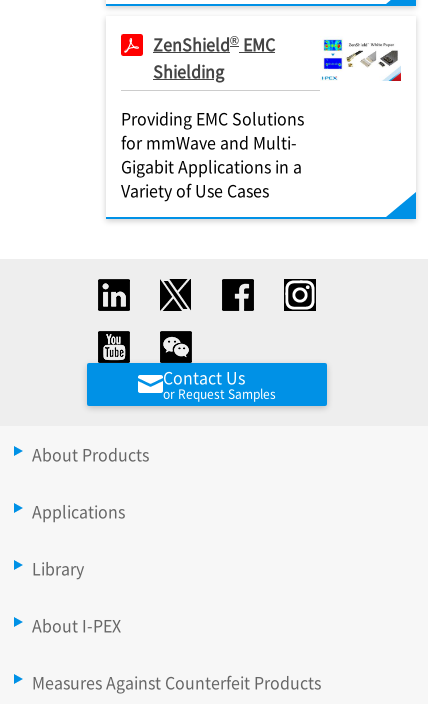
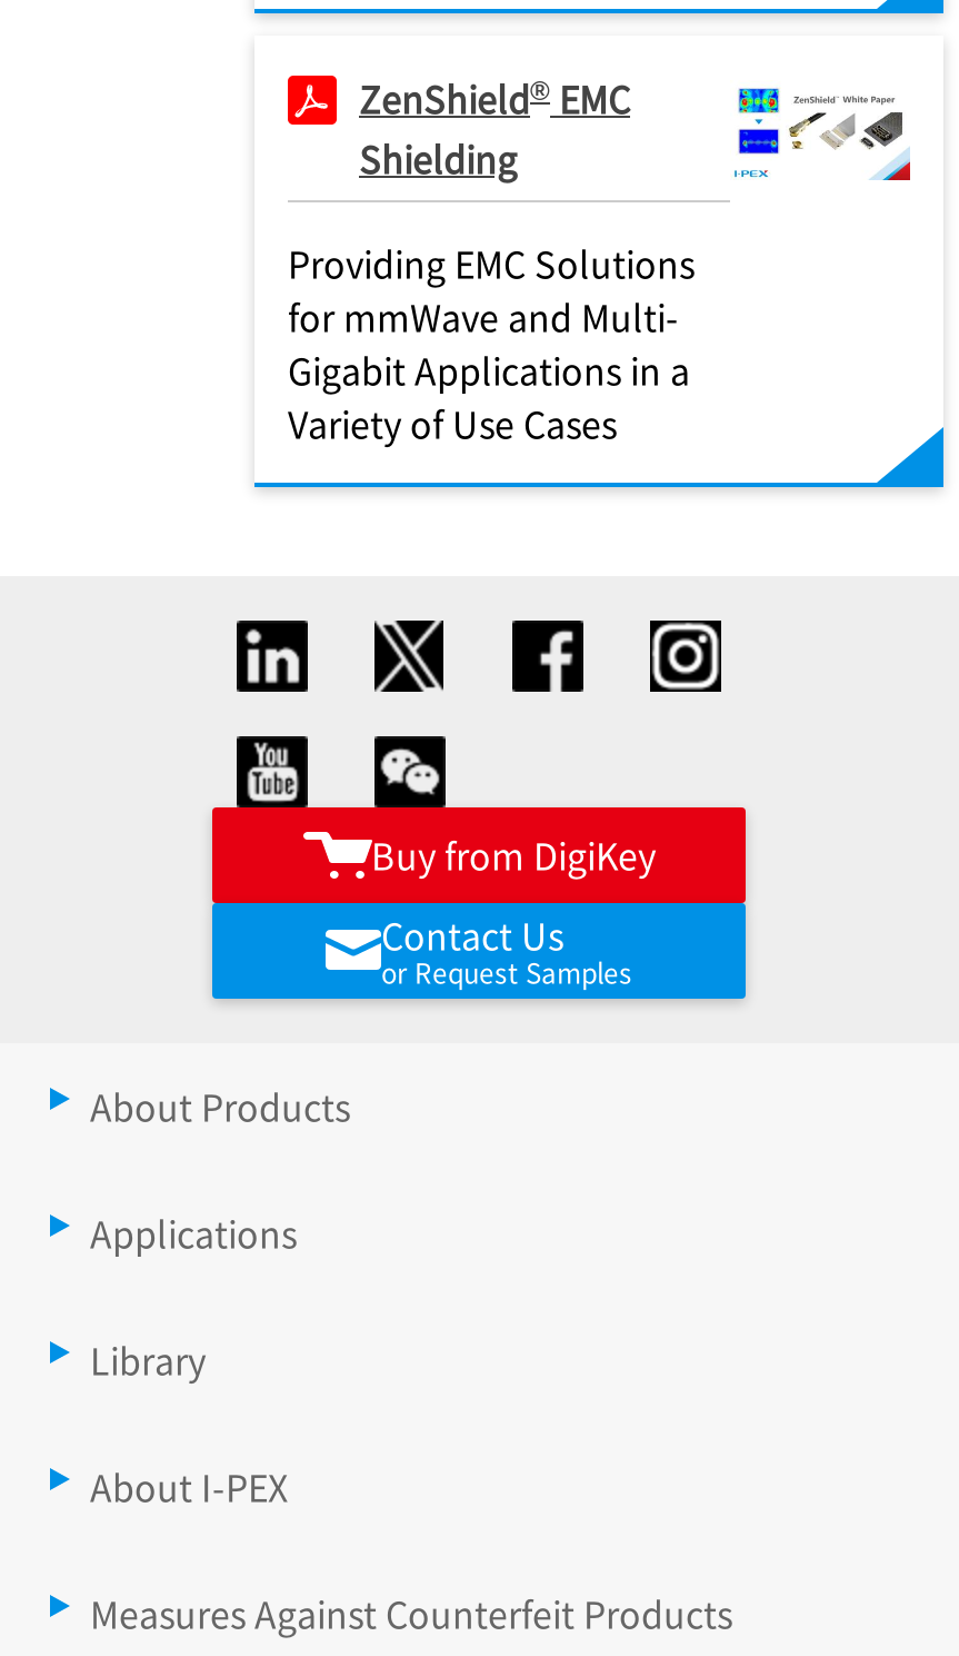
+ Buy from DigiKey
